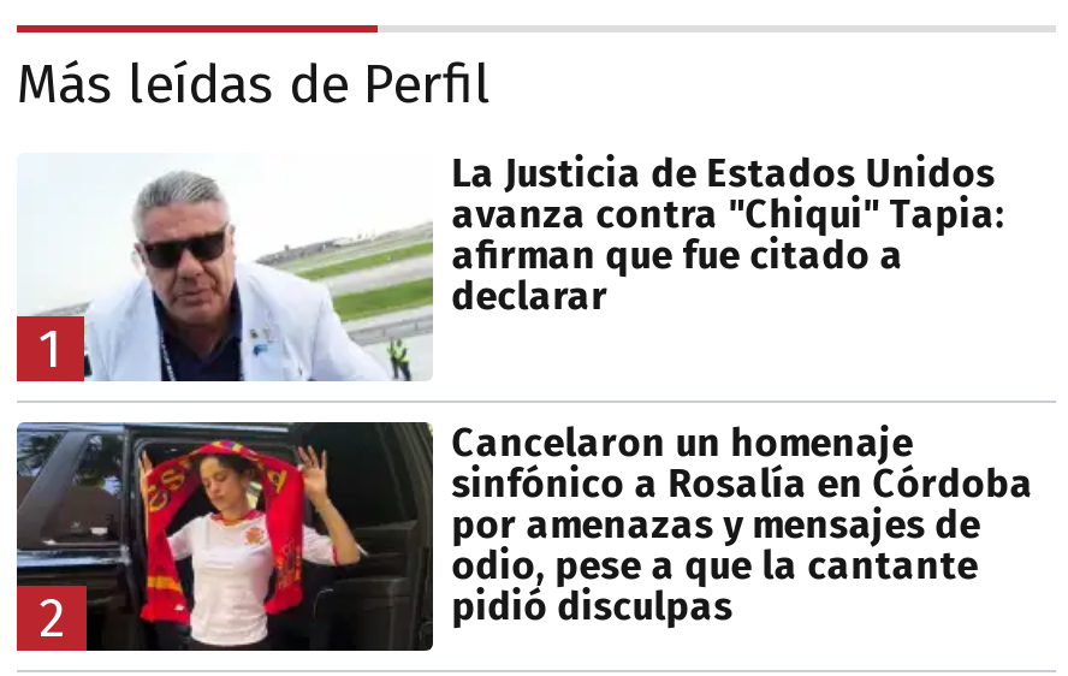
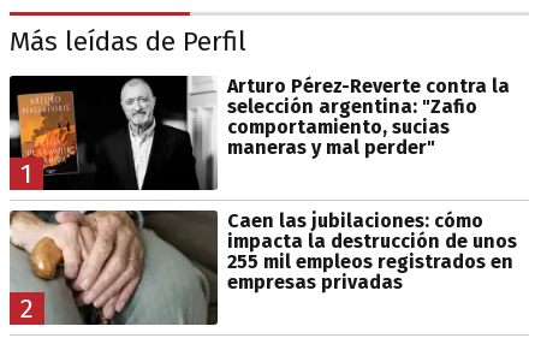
- [image]
- La Justicia de Estados Unidos
- avanza contra "Chiqui" Tapia:
- afirman que fue citado a
- declarar
+ [image]
+ Arturo Pérez-Reverte contra la
+ selección argentina: "Zafio
+ comportamiento, sucias
+ maneras y mal perder"

- [image]
- Cancelaron un homenaje
- sinfónico a Rosalía en Córdoba
- por amenazas y mensajes de
- odio, pese a que la cantante
- pidió disculpas
+ [image]
+ Caen las jubilaciones: cómo
+ impacta la destrucción de unos
+ 255 mil empleos registrados en
+ empresas privadas
